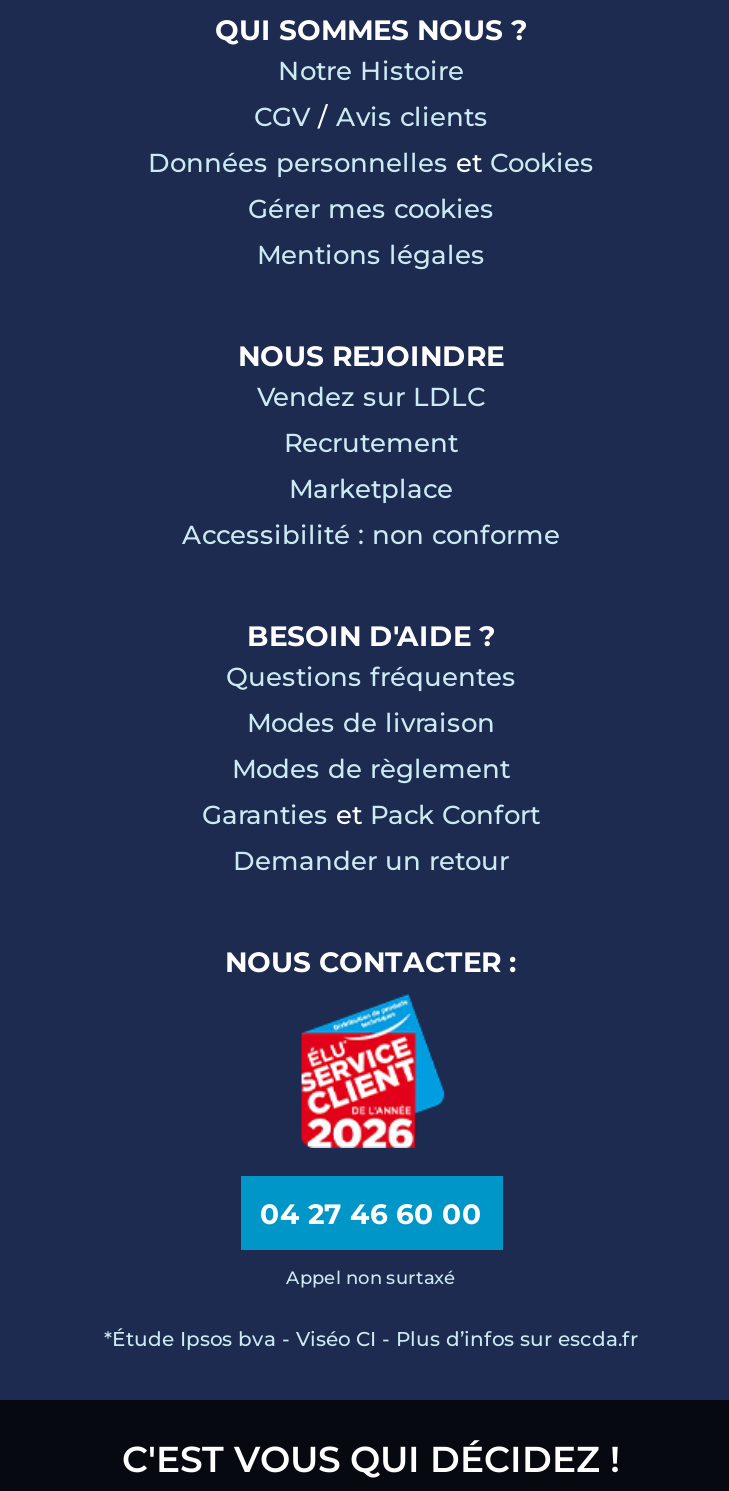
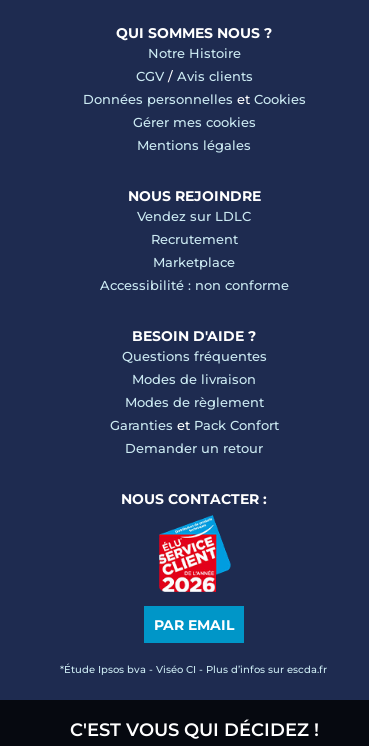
- 04 27 46 60 00
- Appel non surtaxé
+ PAR EMAIL
